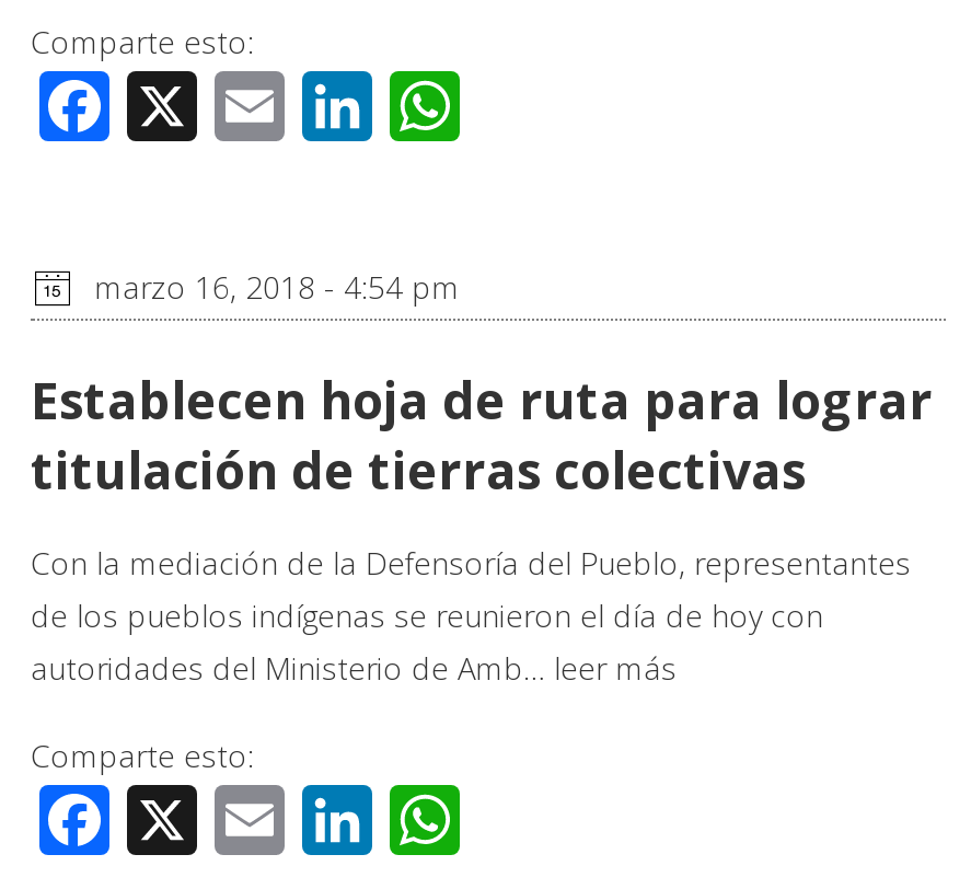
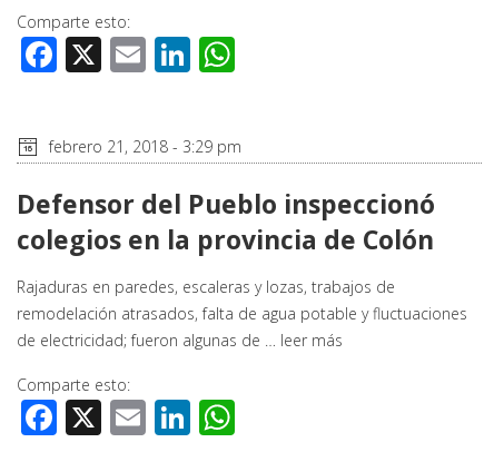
- marzo 16, 2018 - 4:54 pm
+ febrero 21, 2018 - 3:29 pm

- Establecen hoja de ruta para lograr
- titulación de tierras colectivas
+ Defensor del Pueblo inspeccionó
+ colegios en la provincia de Colón

- Con la mediación de la Defensoría del Pueblo, representantes
- de los pueblos indígenas se reunieron el día de hoy con
- autoridades del Ministerio de Amb… leer más
+ Rajaduras en paredes, escaleras y lozas, trabajos de
+ remodelación atrasados, falta de agua potable y fluctuaciones
+ de electricidad; fueron algunas de … leer más
